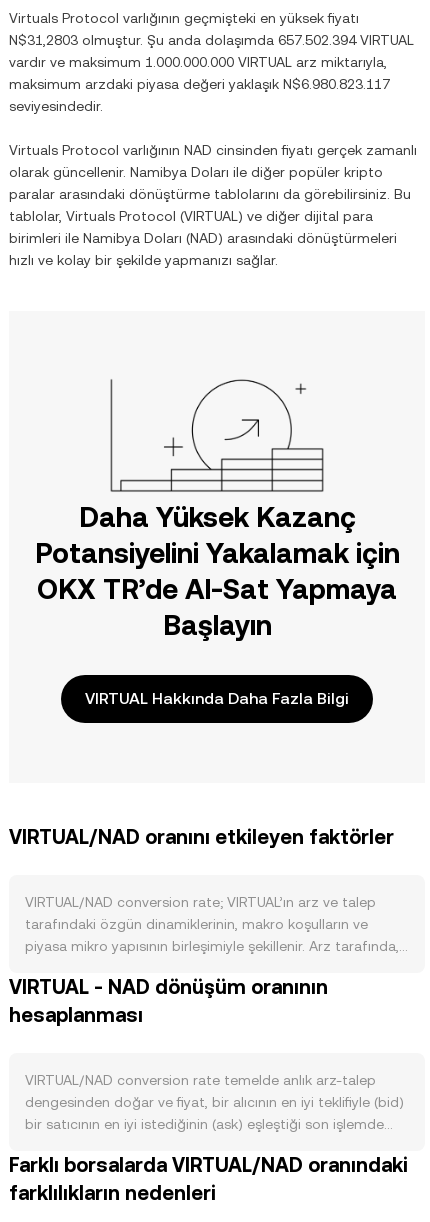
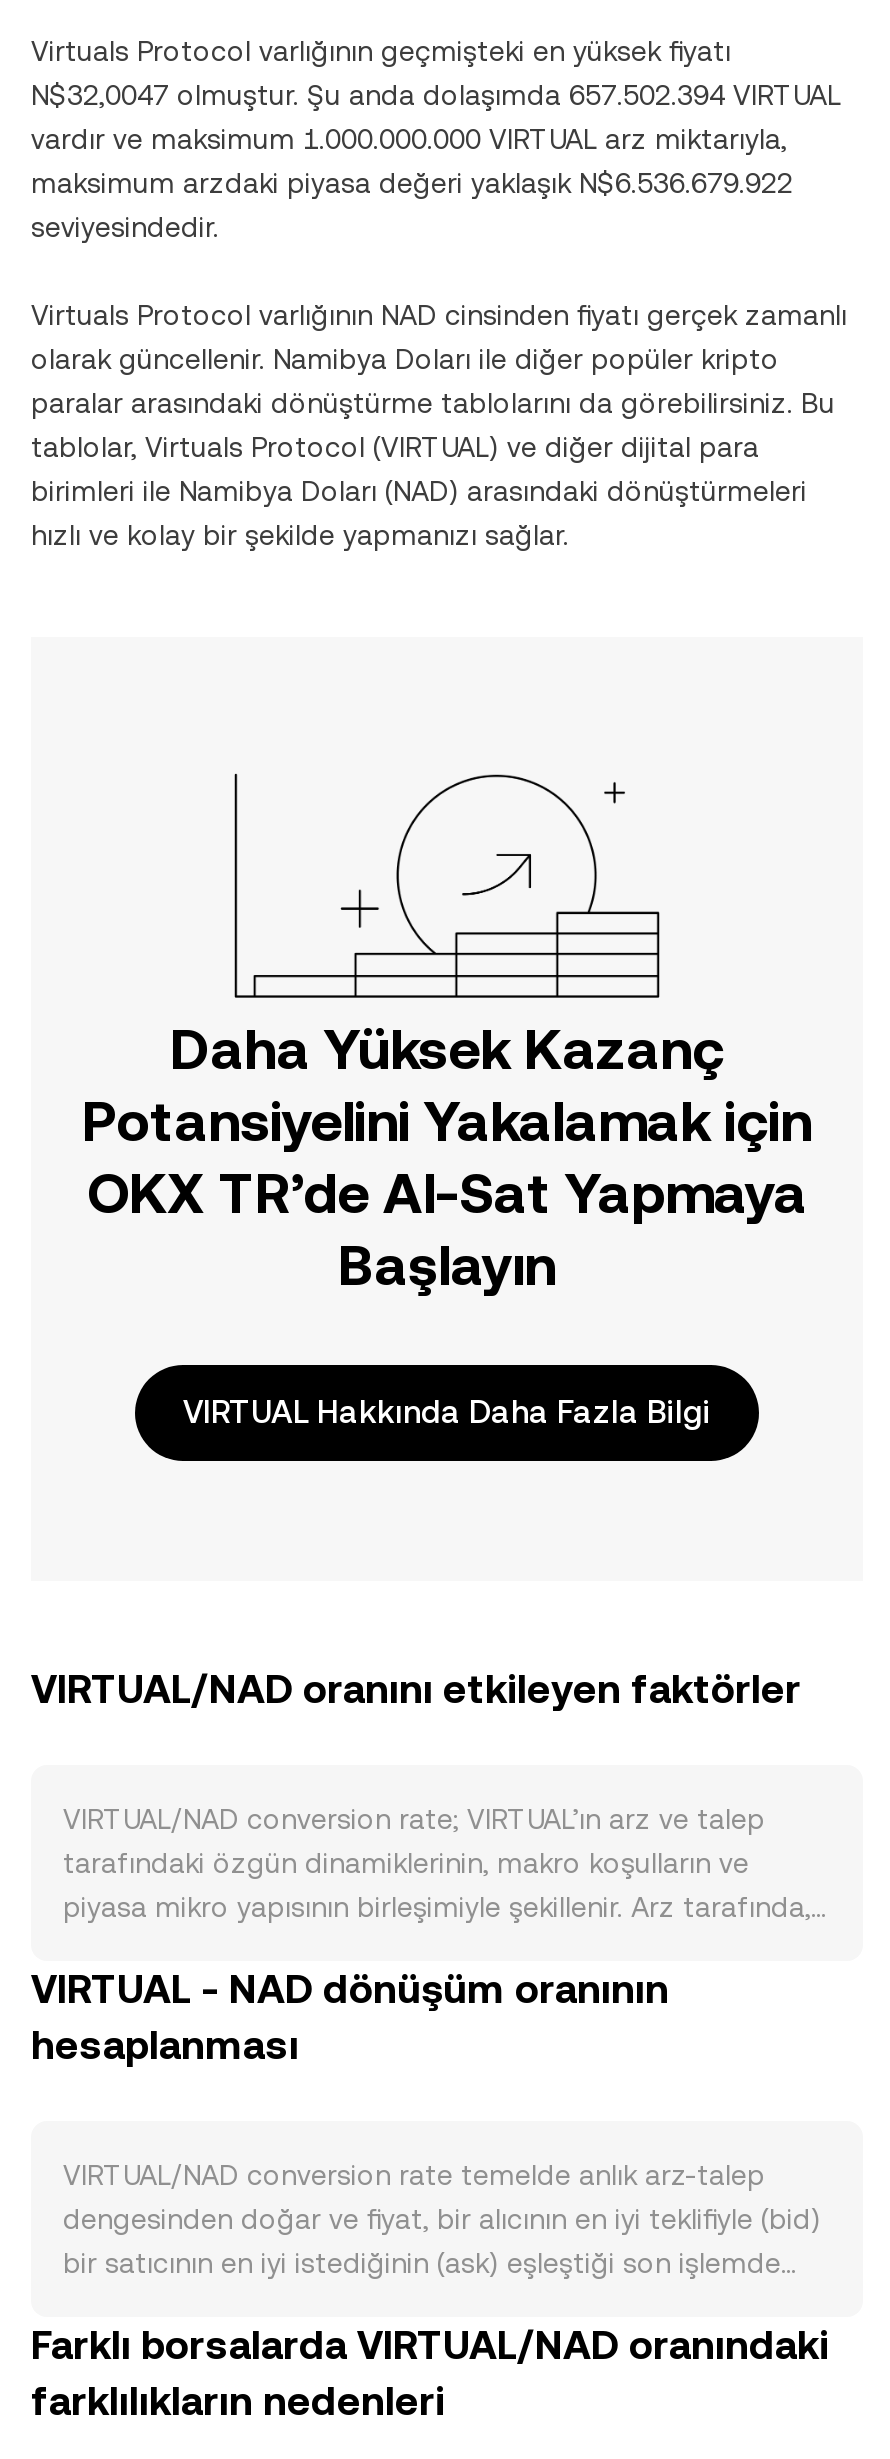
- N$31,2803 olmuştur. Şu anda dolaşımda 657.502.394 VIRTUAL
+ N$32,0047 olmuştur. Şu anda dolaşımda 657.502.394 VIRTUAL

- maksimum arzdaki piyasa değeri yaklaşık N$6.980.823.117
+ maksimum arzdaki piyasa değeri yaklaşık N$6.536.679.922
